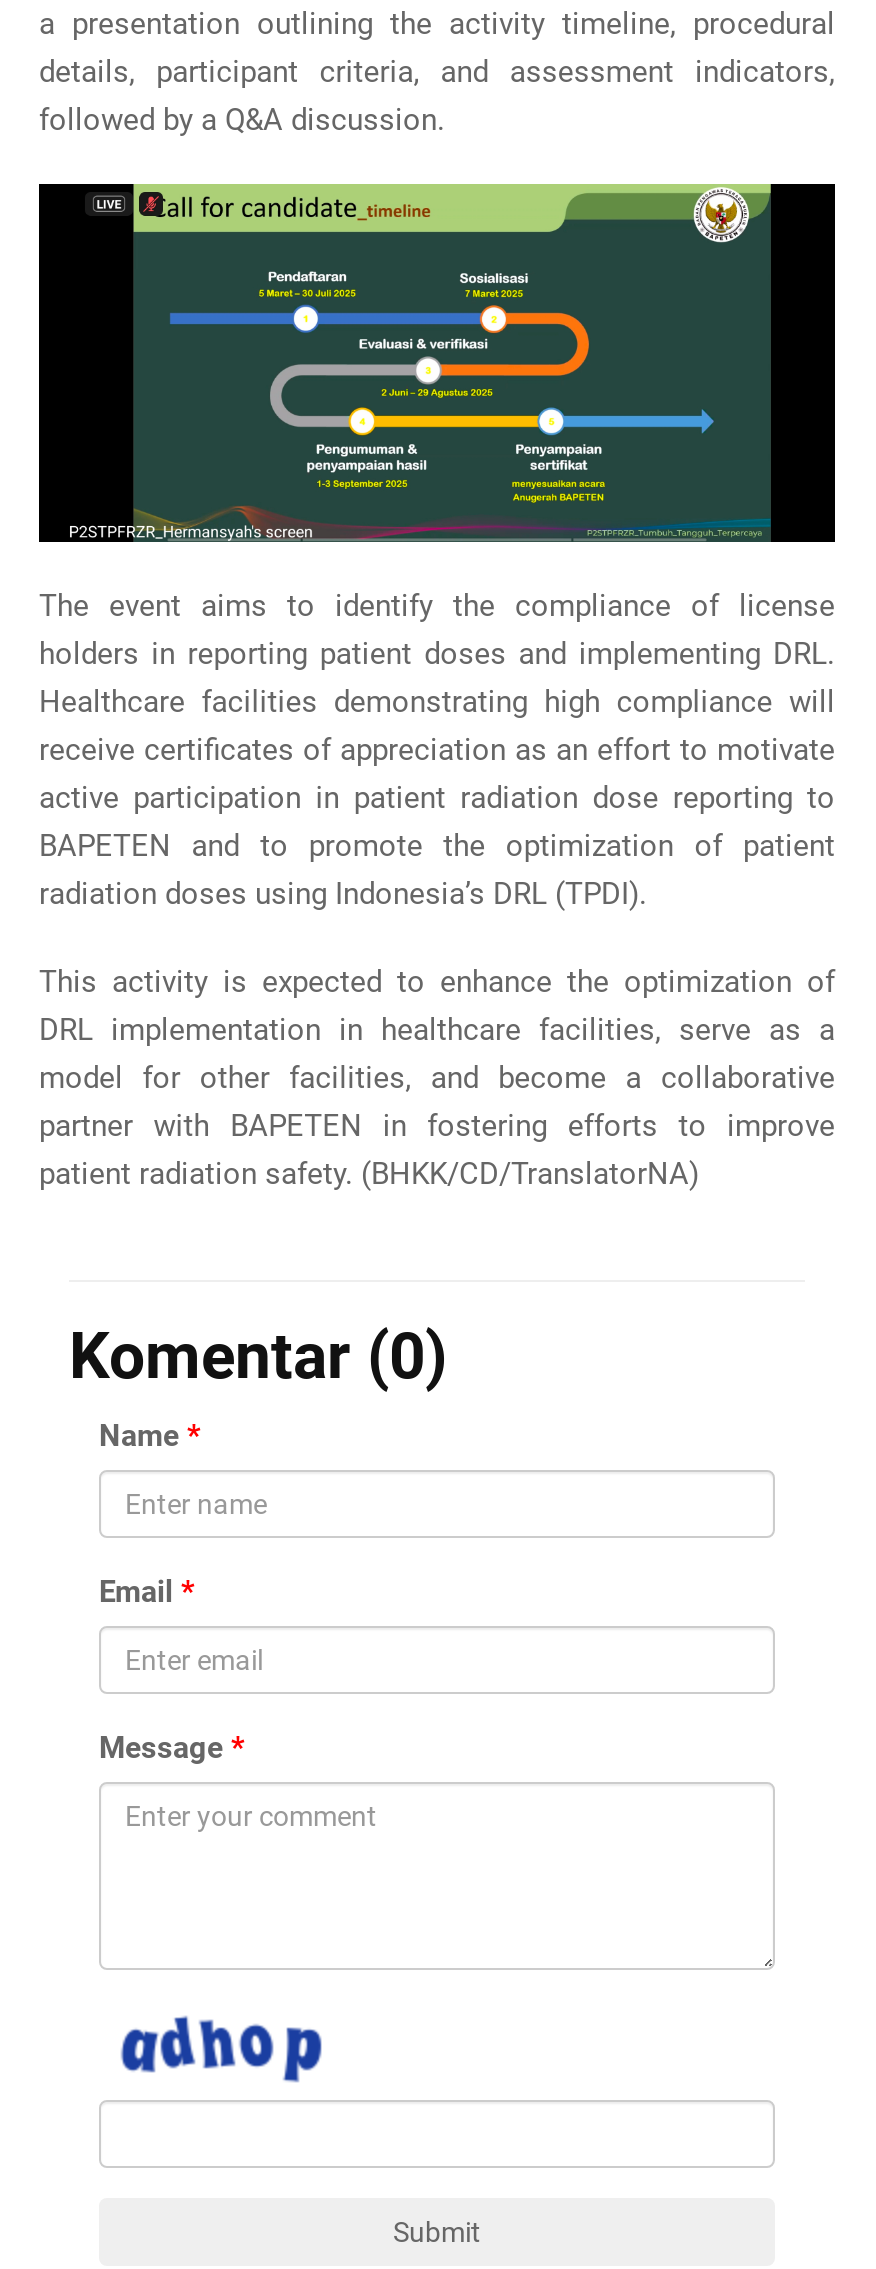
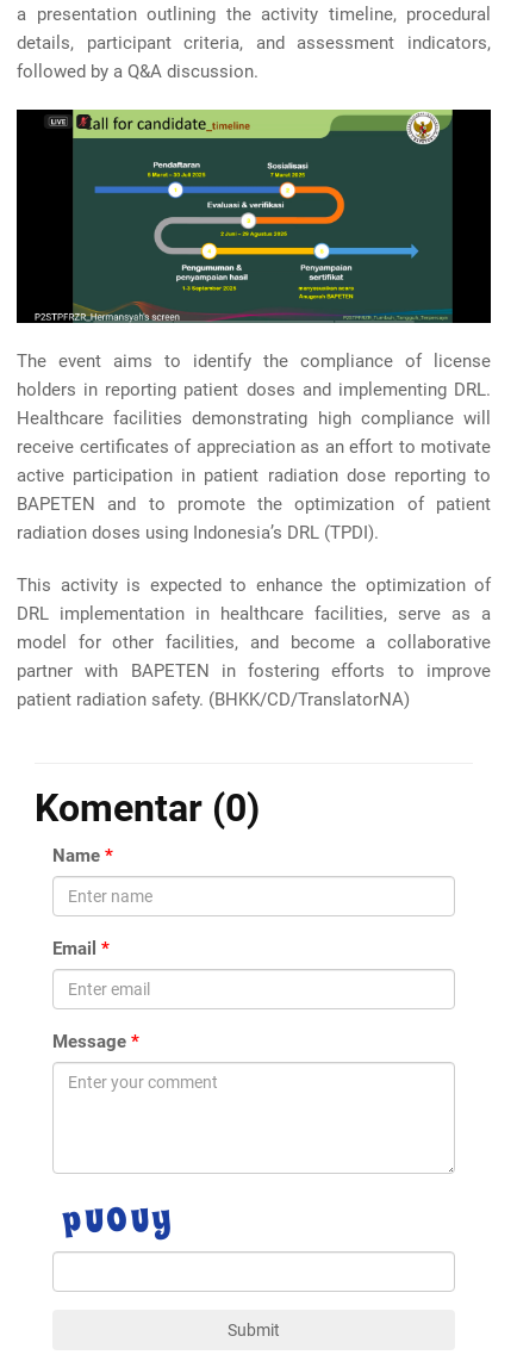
- [image]
+ [image]
